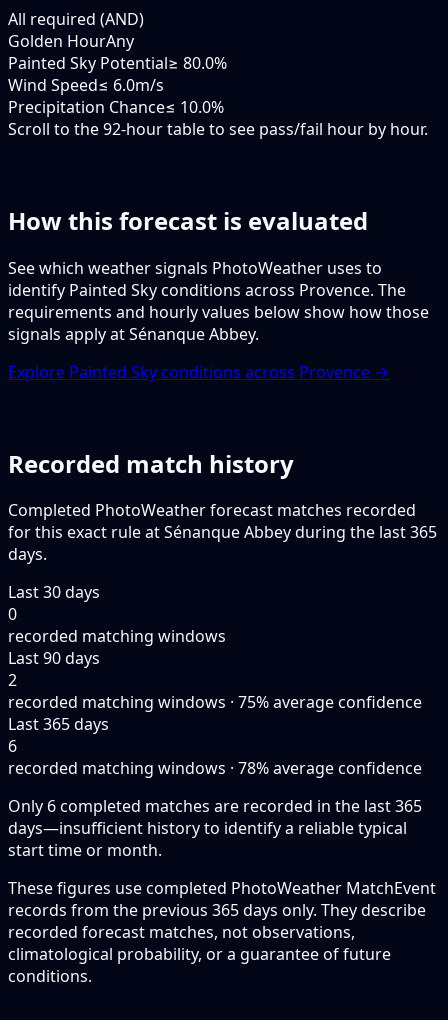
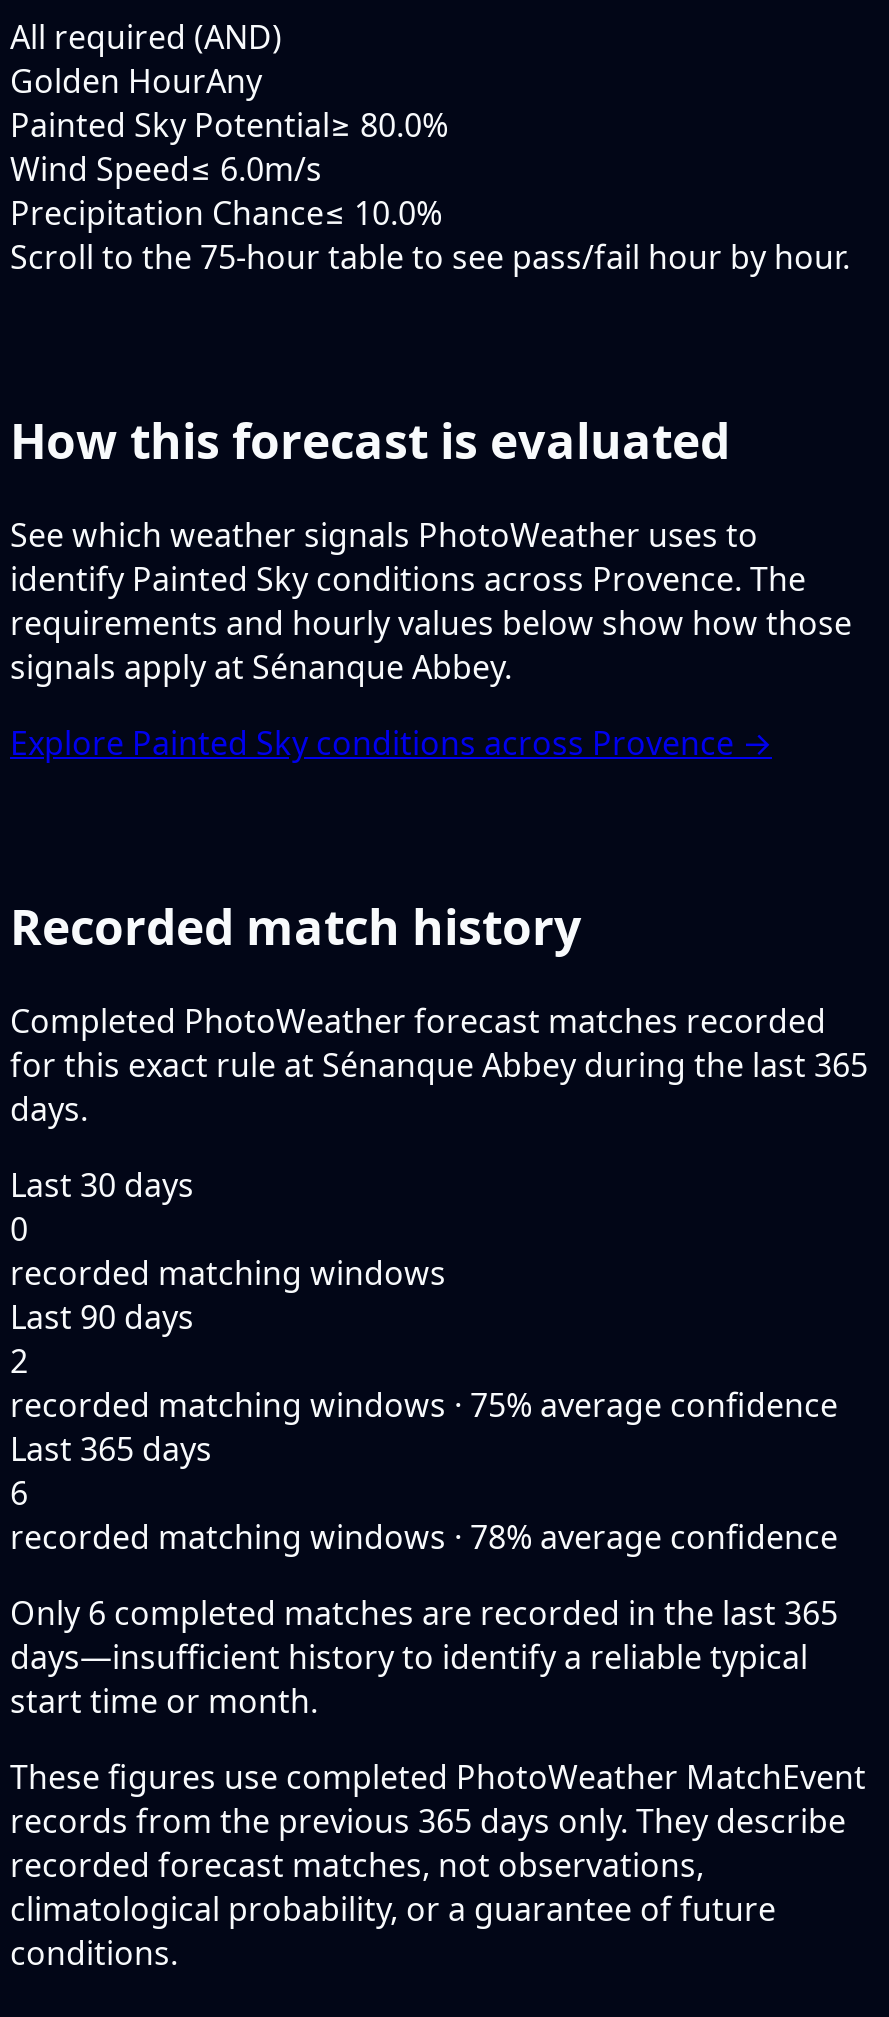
- Scroll to the 92-hour table to see pass/fail hour by hour.
+ Scroll to the 75-hour table to see pass/fail hour by hour.
